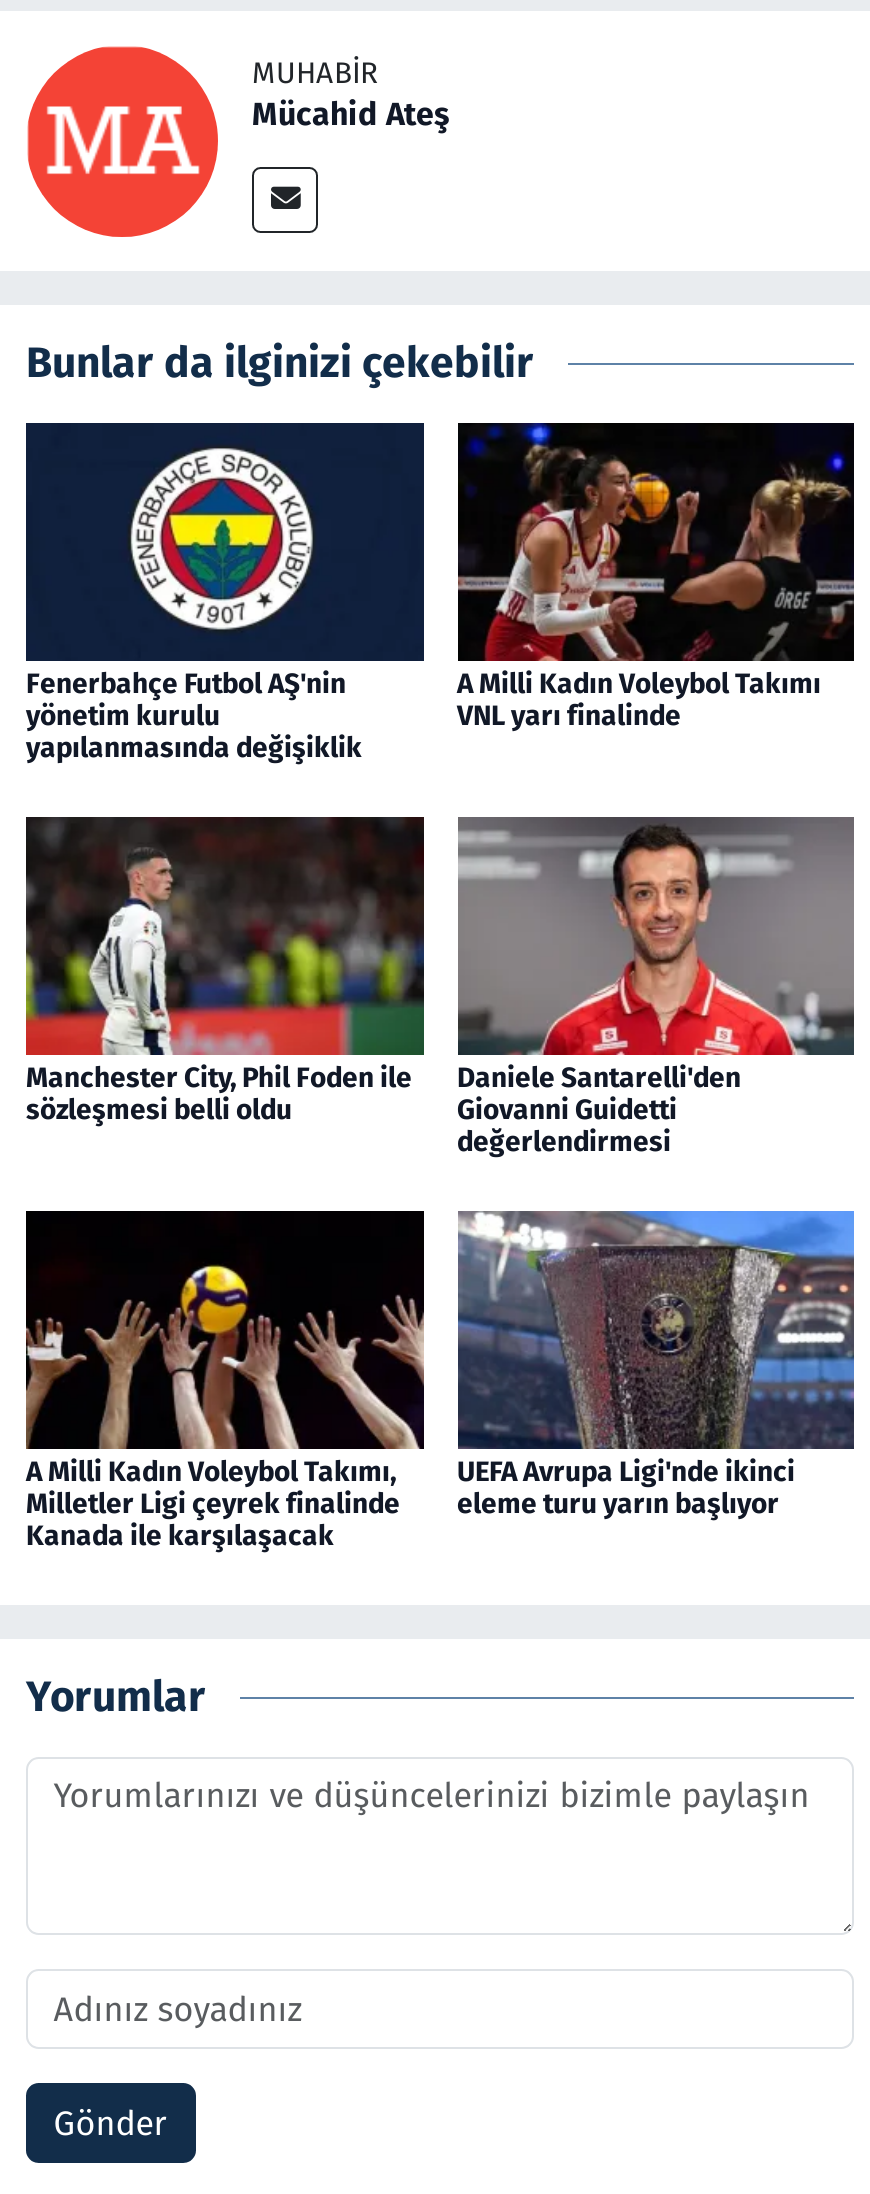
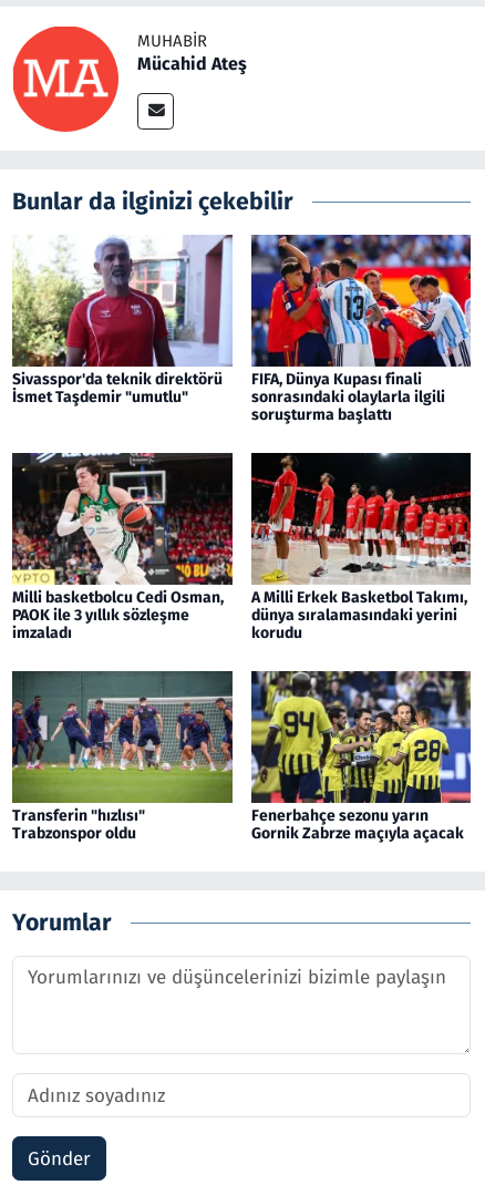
- [image]
- Fenerbahçe Futbol AŞ'nin
- yönetim kurulu
- yapılanmasında değişiklik
+ [image]
+ Sivasspor'da teknik direktörü
+ İsmet Taşdemir "umutlu"

- [image]
- A Milli Kadın Voleybol Takımı
- VNL yarı finalinde
+ [image]
+ FIFA, Dünya Kupası finali
+ sonrasındaki olaylarla ilgili
+ soruşturma başlattı

- [image]
- Manchester City, Phil Foden ile
- sözleşmesi belli oldu
+ [image]
+ Milli basketbolcu Cedi Osman,
+ PAOK ile 3 yıllık sözleşme
+ imzaladı

- [image]
- Daniele Santarelli'den
- Giovanni Guidetti
- değerlendirmesi
+ [image]
+ A Milli Erkek Basketbol Takımı,
+ dünya sıralamasındaki yerini
+ korudu

- [image]
- A Milli Kadın Voleybol Takımı,
- Milletler Ligi çeyrek finalinde
- Kanada ile karşılaşacak
+ [image]
+ Transferin "hızlısı"
+ Trabzonspor oldu

- [image]
- UEFA Avrupa Ligi'nde ikinci
- eleme turu yarın başlıyor
+ [image]
+ Fenerbahçe sezonu yarın
+ Gornik Zabrze maçıyla açacak
